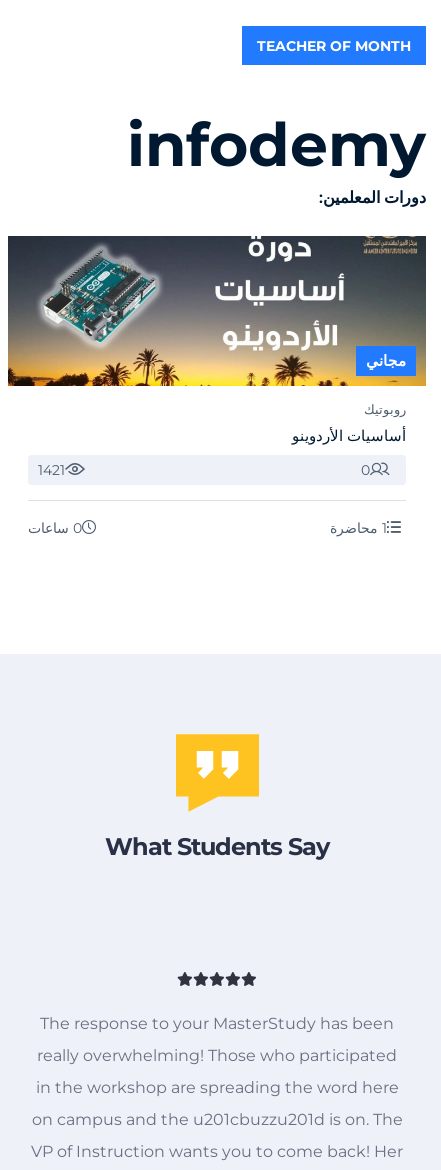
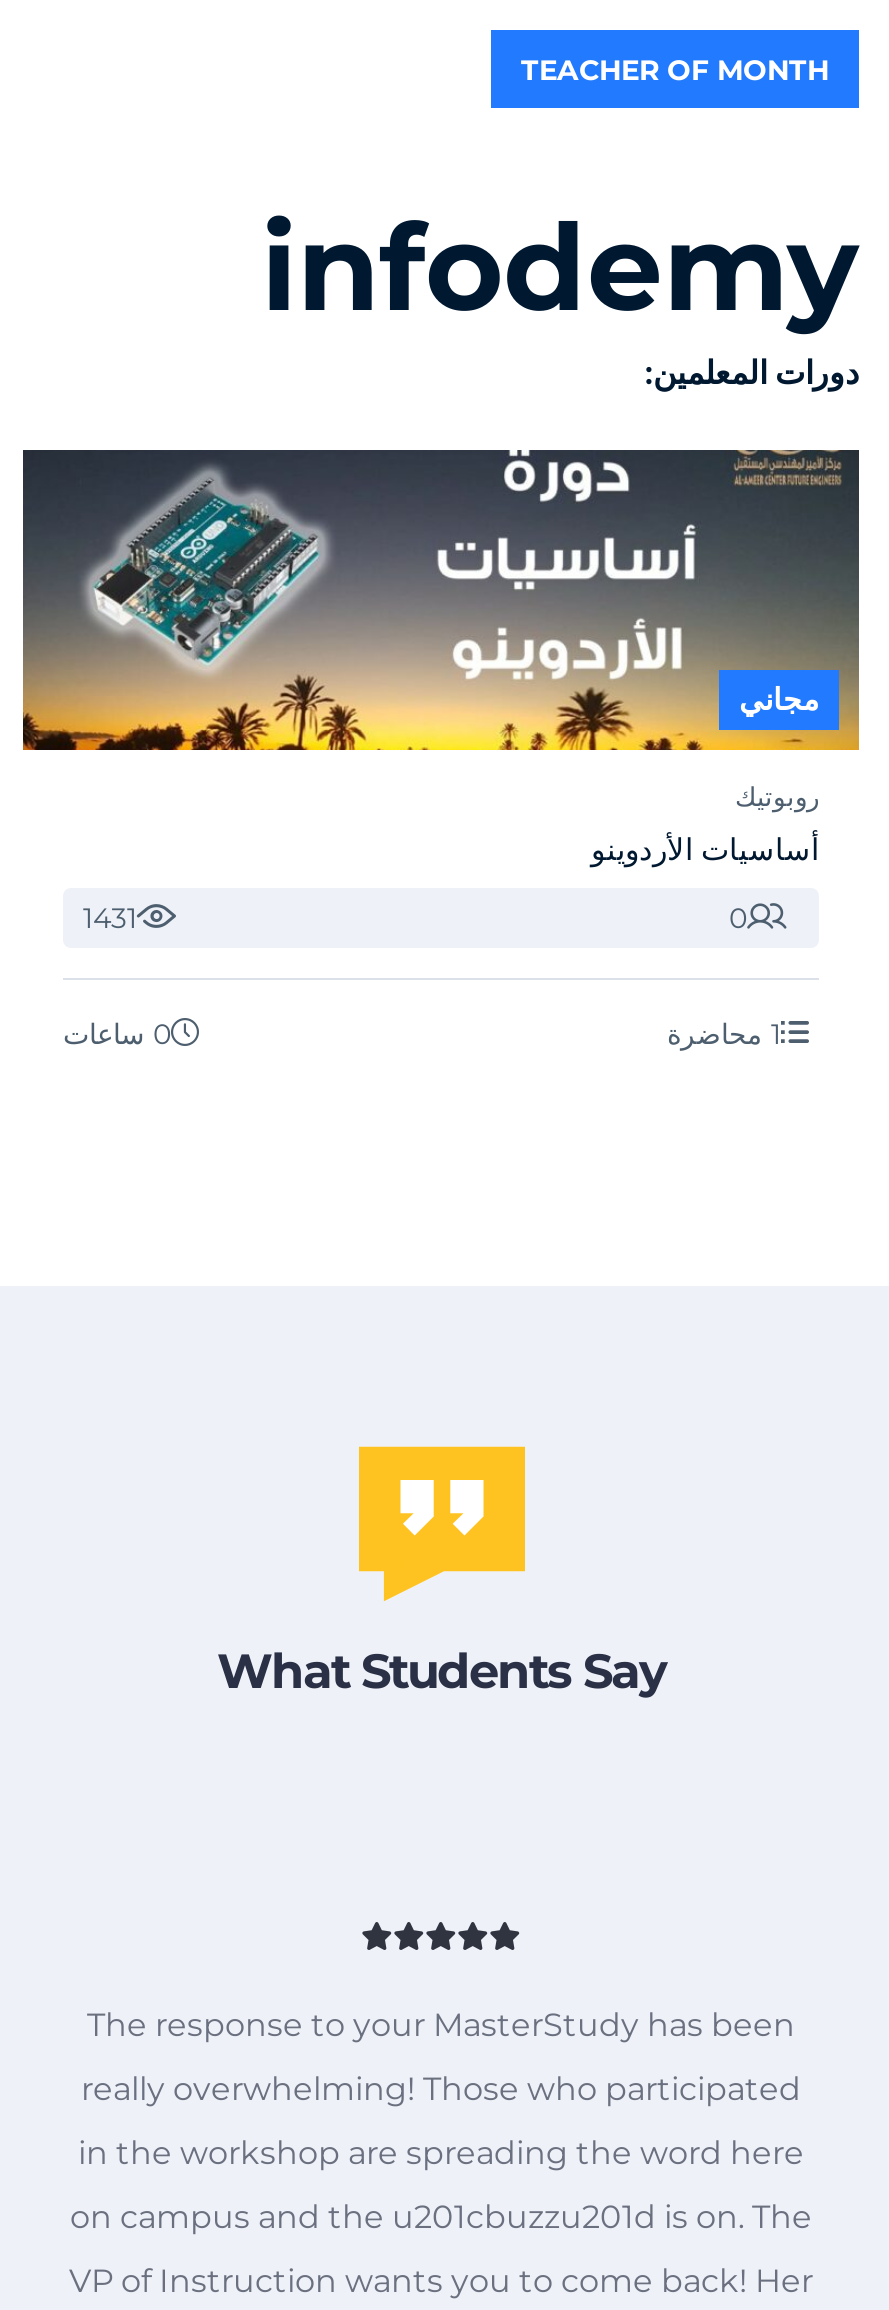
- 1421
+ 1431
